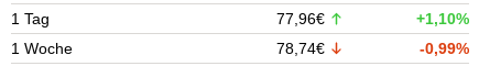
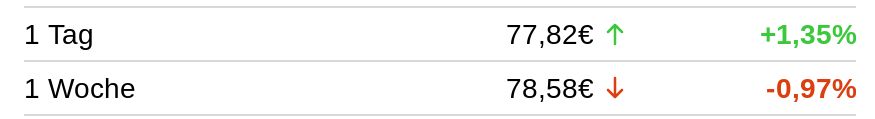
- 77,96€
+ 77,82€

- +1,10%
+ +1,35%

- 78,74€
+ 78,58€

- -0,99%
+ -0,97%
